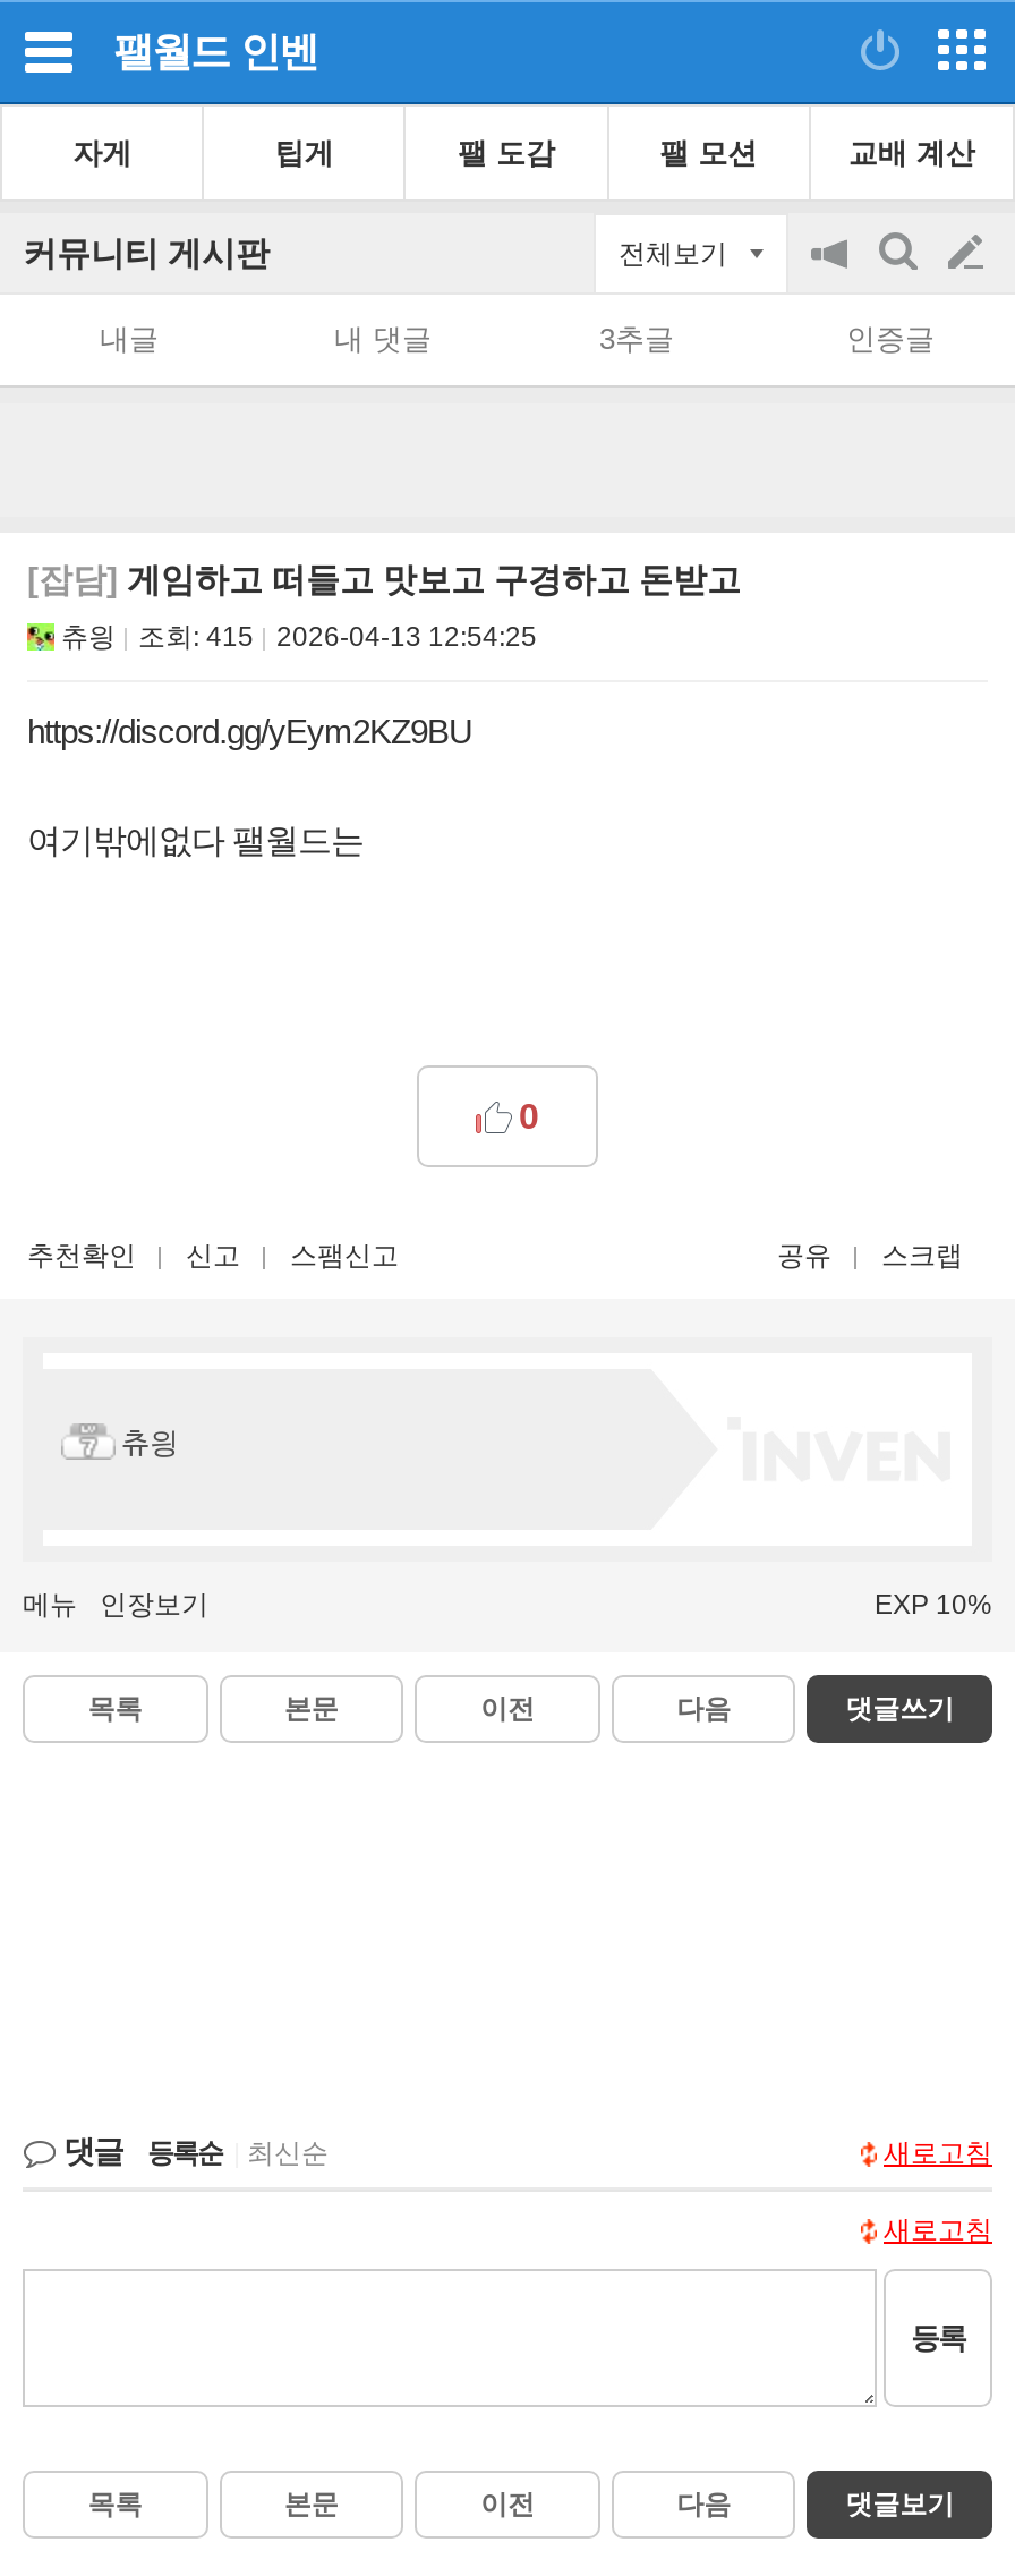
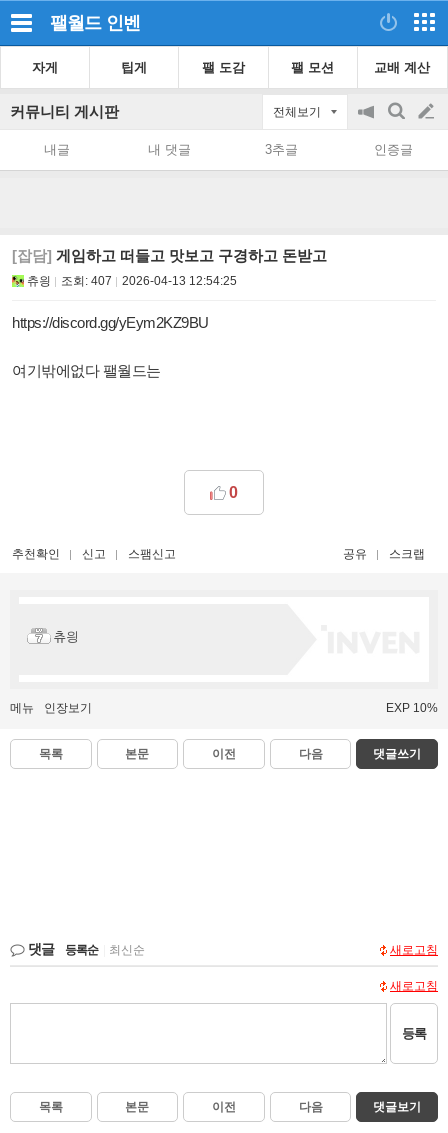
- 조회: 415
+ 조회: 407
